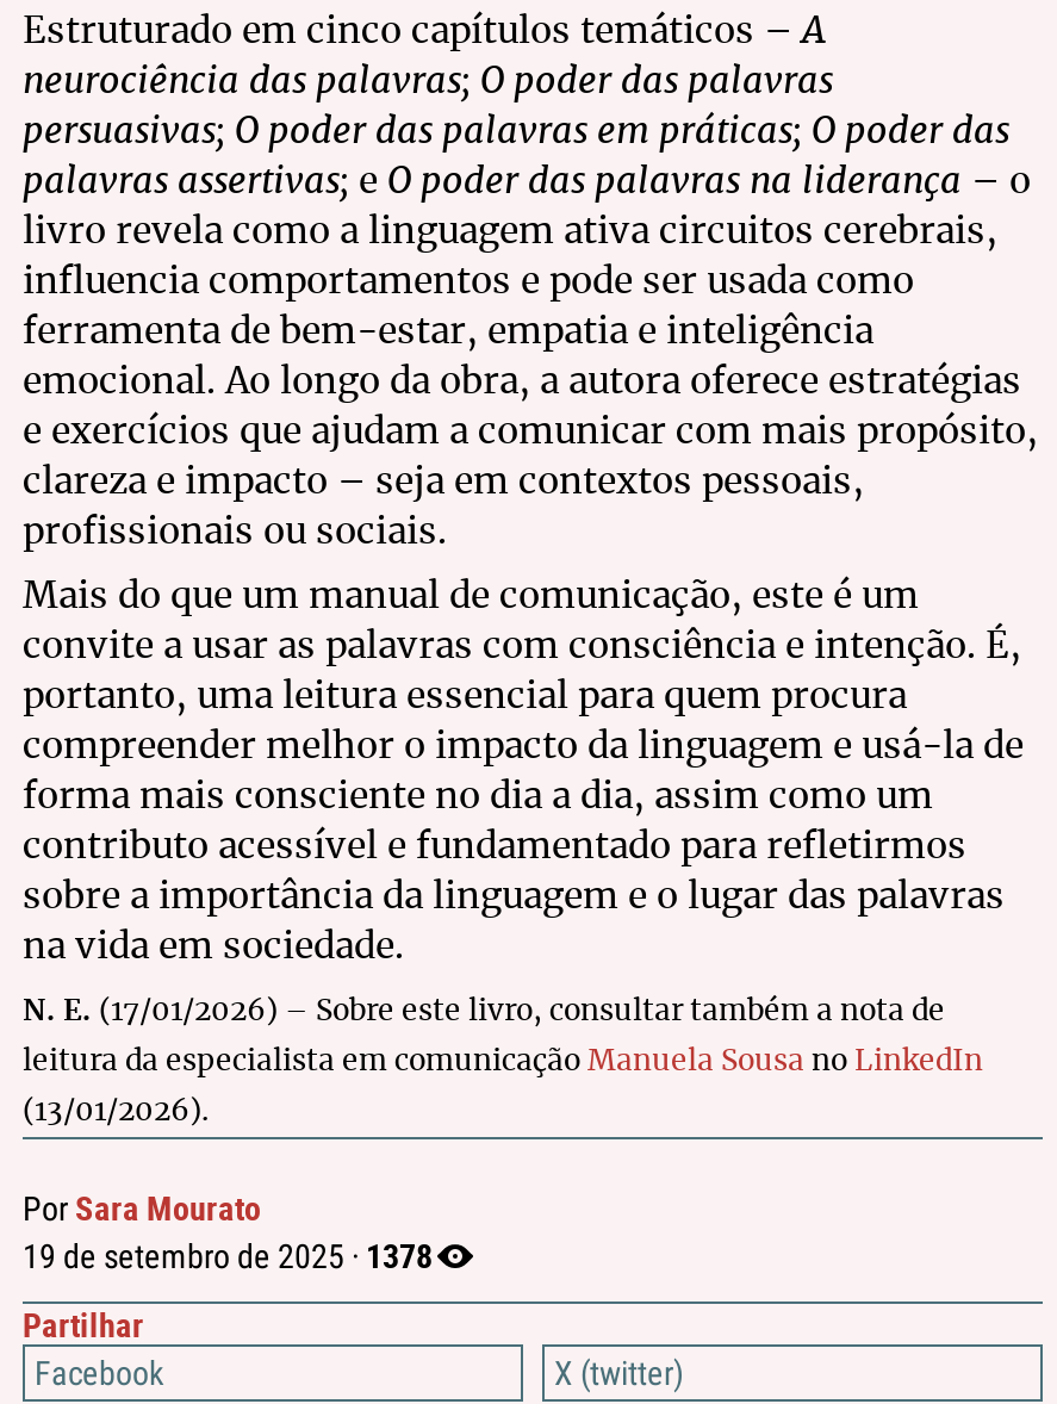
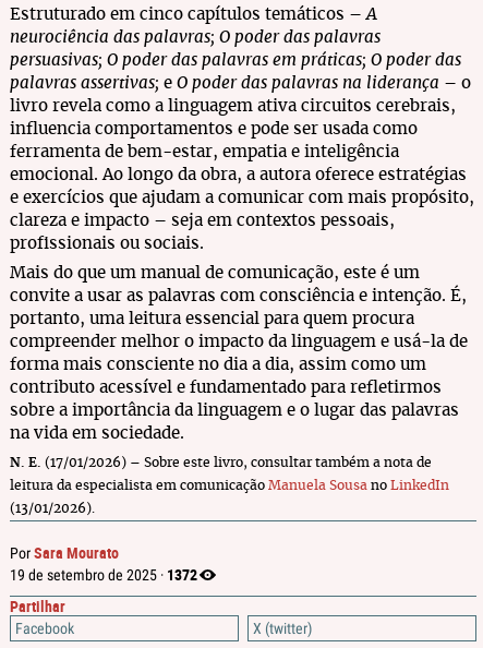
- 19 de setembro de 2025 · 1378
+ 19 de setembro de 2025 · 1372
